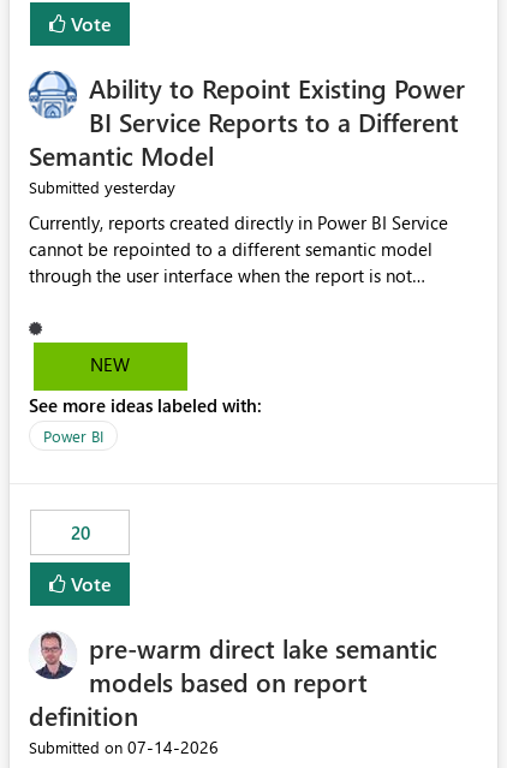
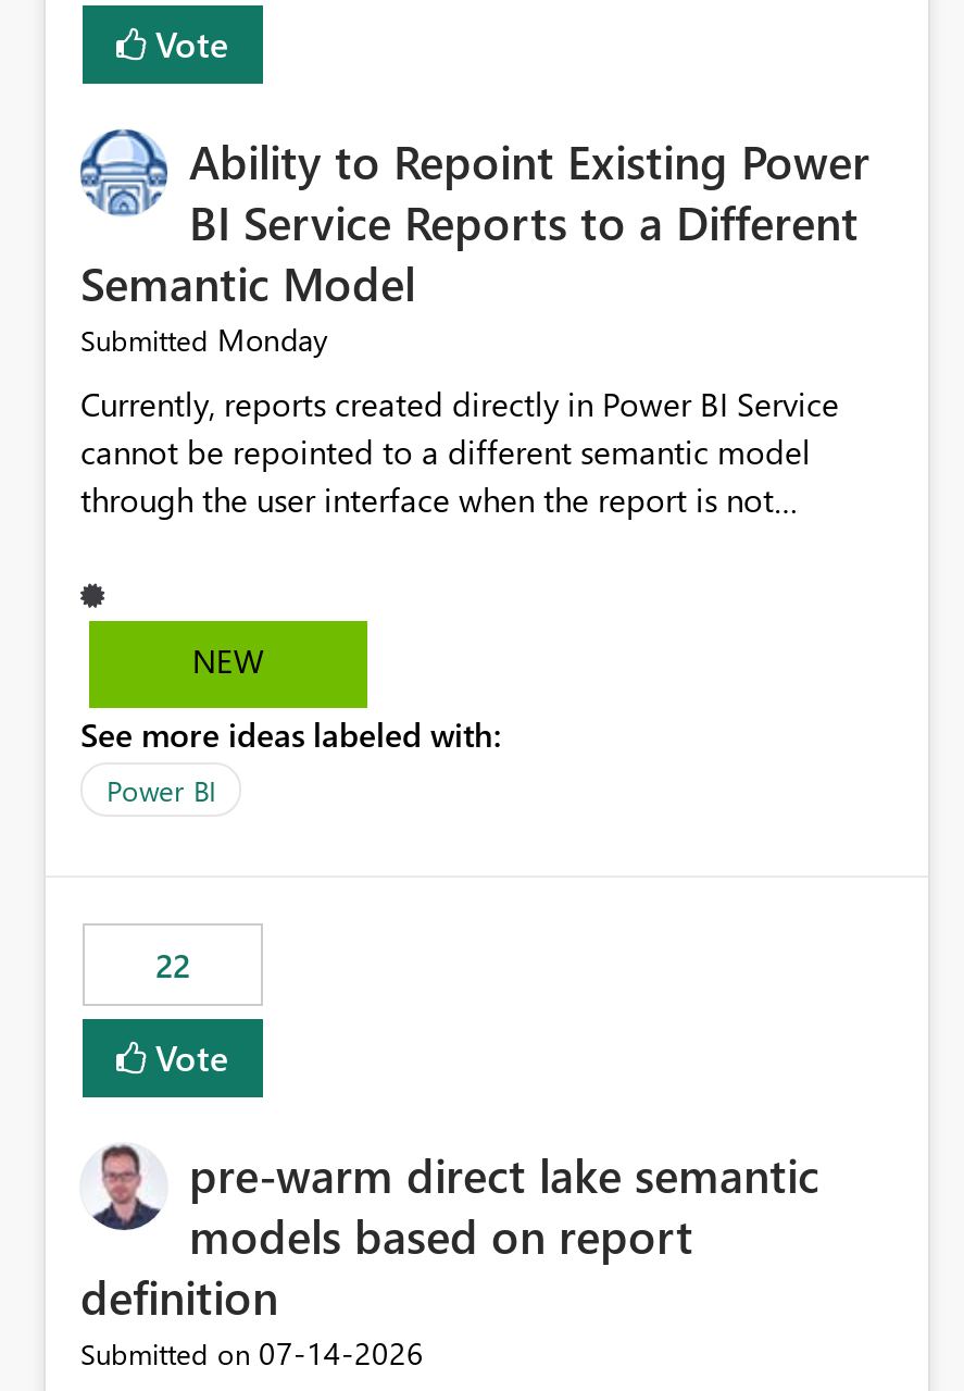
- Submitted yesterday
+ Submitted Monday

- 20
+ 22
